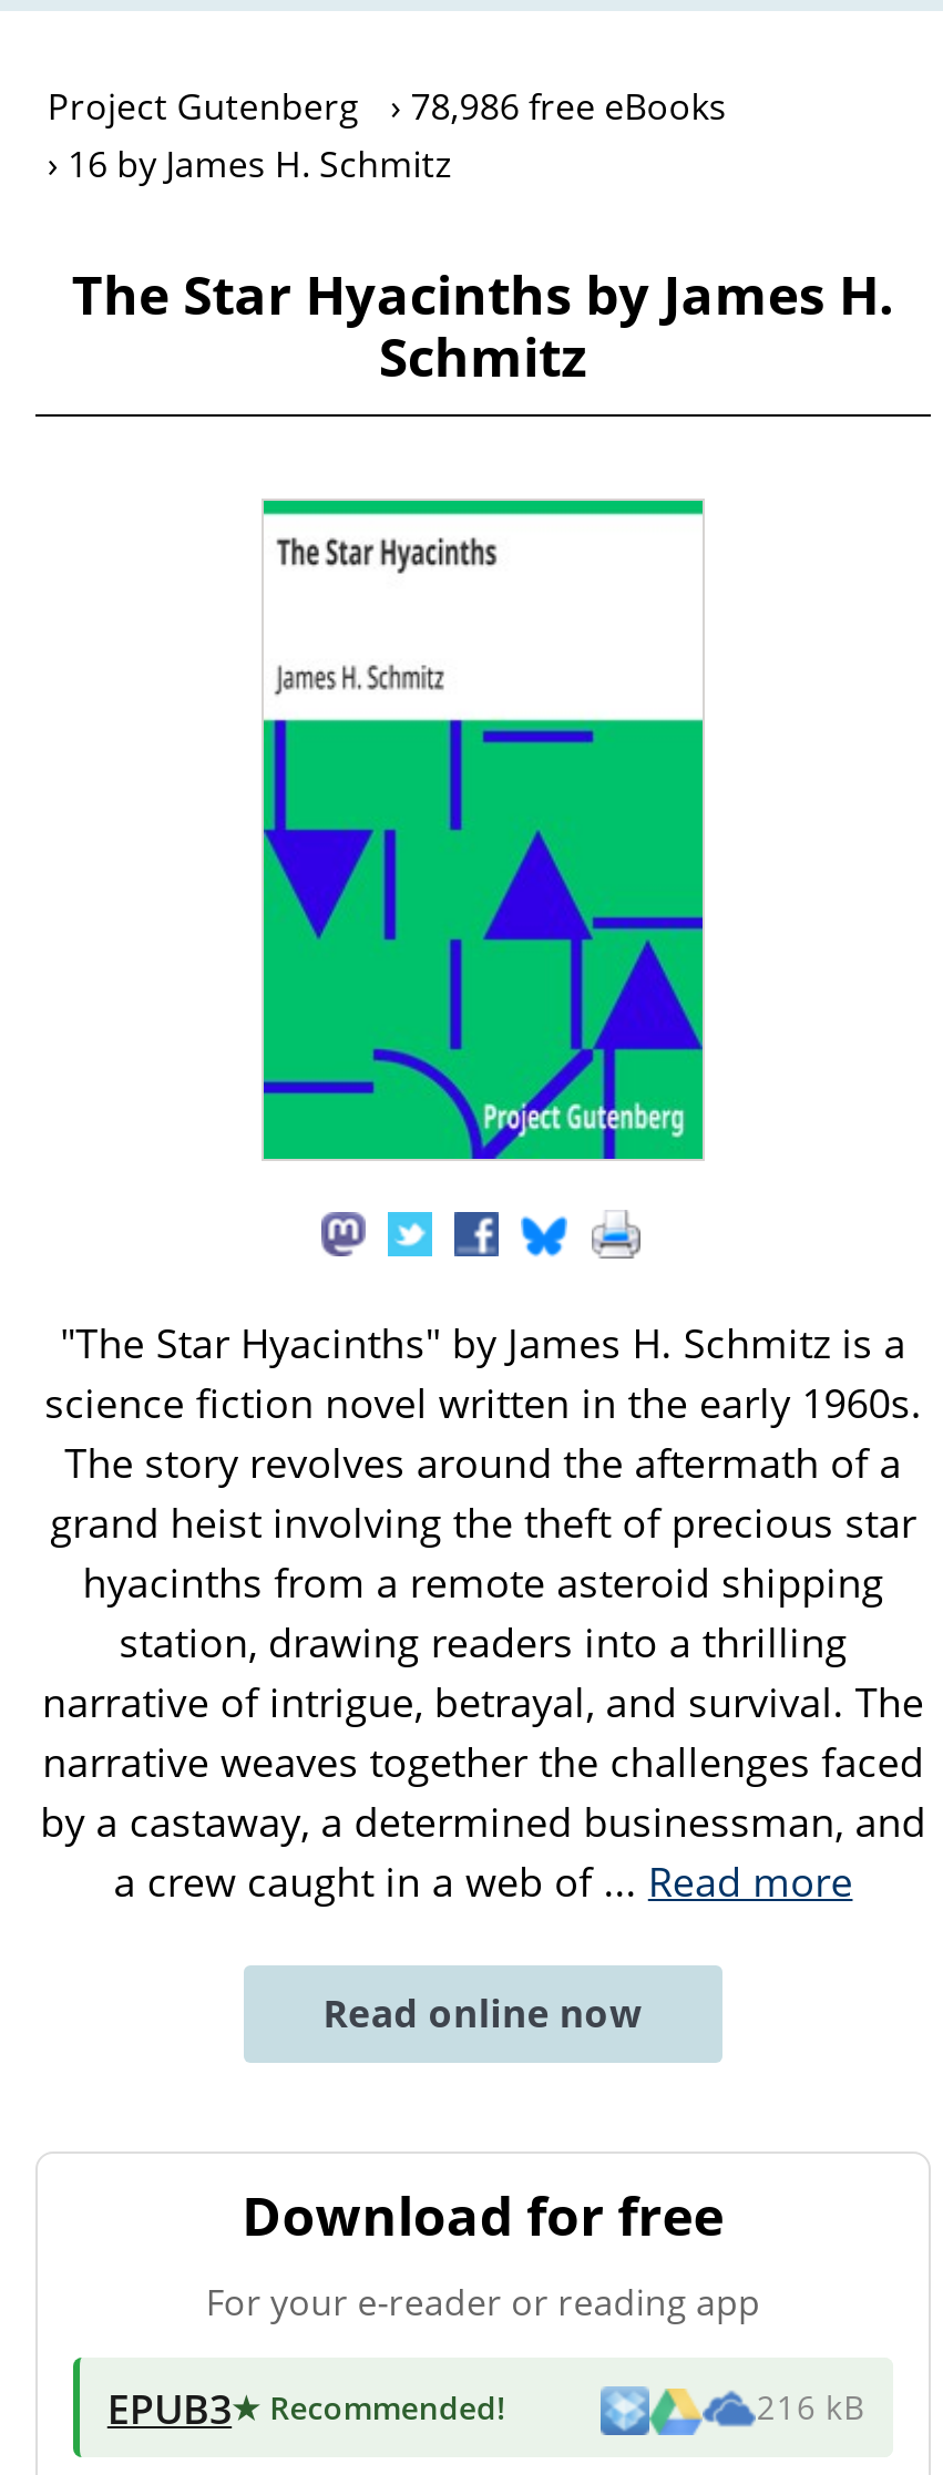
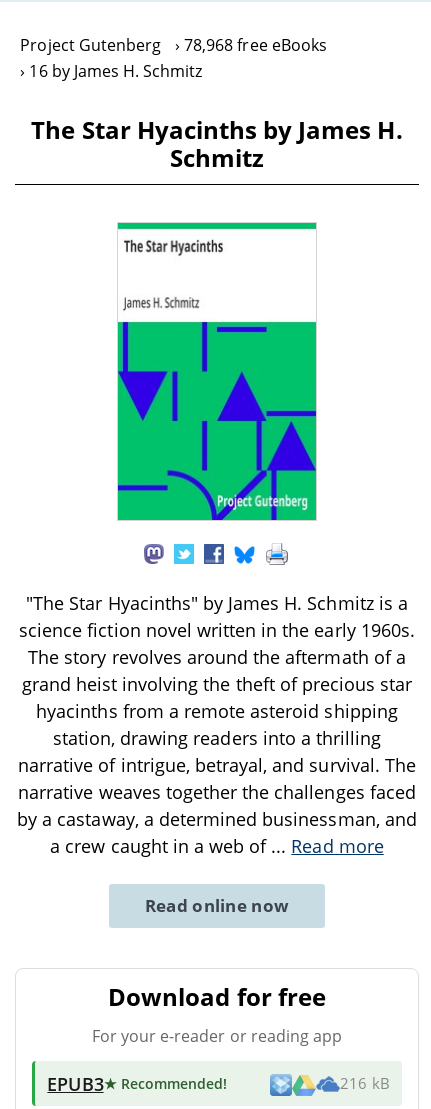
- Project Gutenberg 78,986 free eBooks
+ Project Gutenberg 78,968 free eBooks
